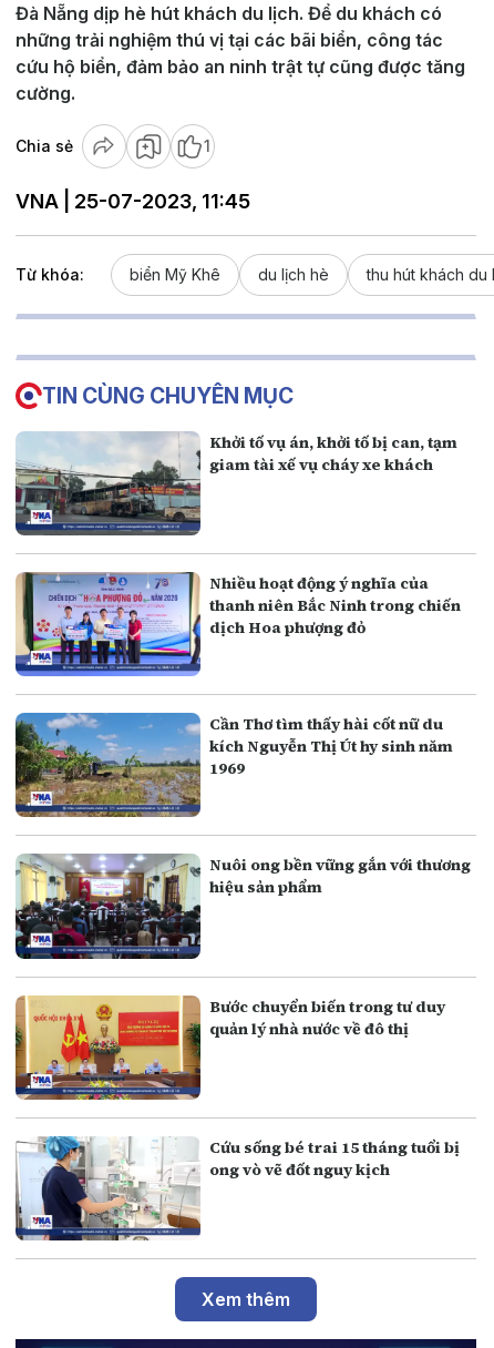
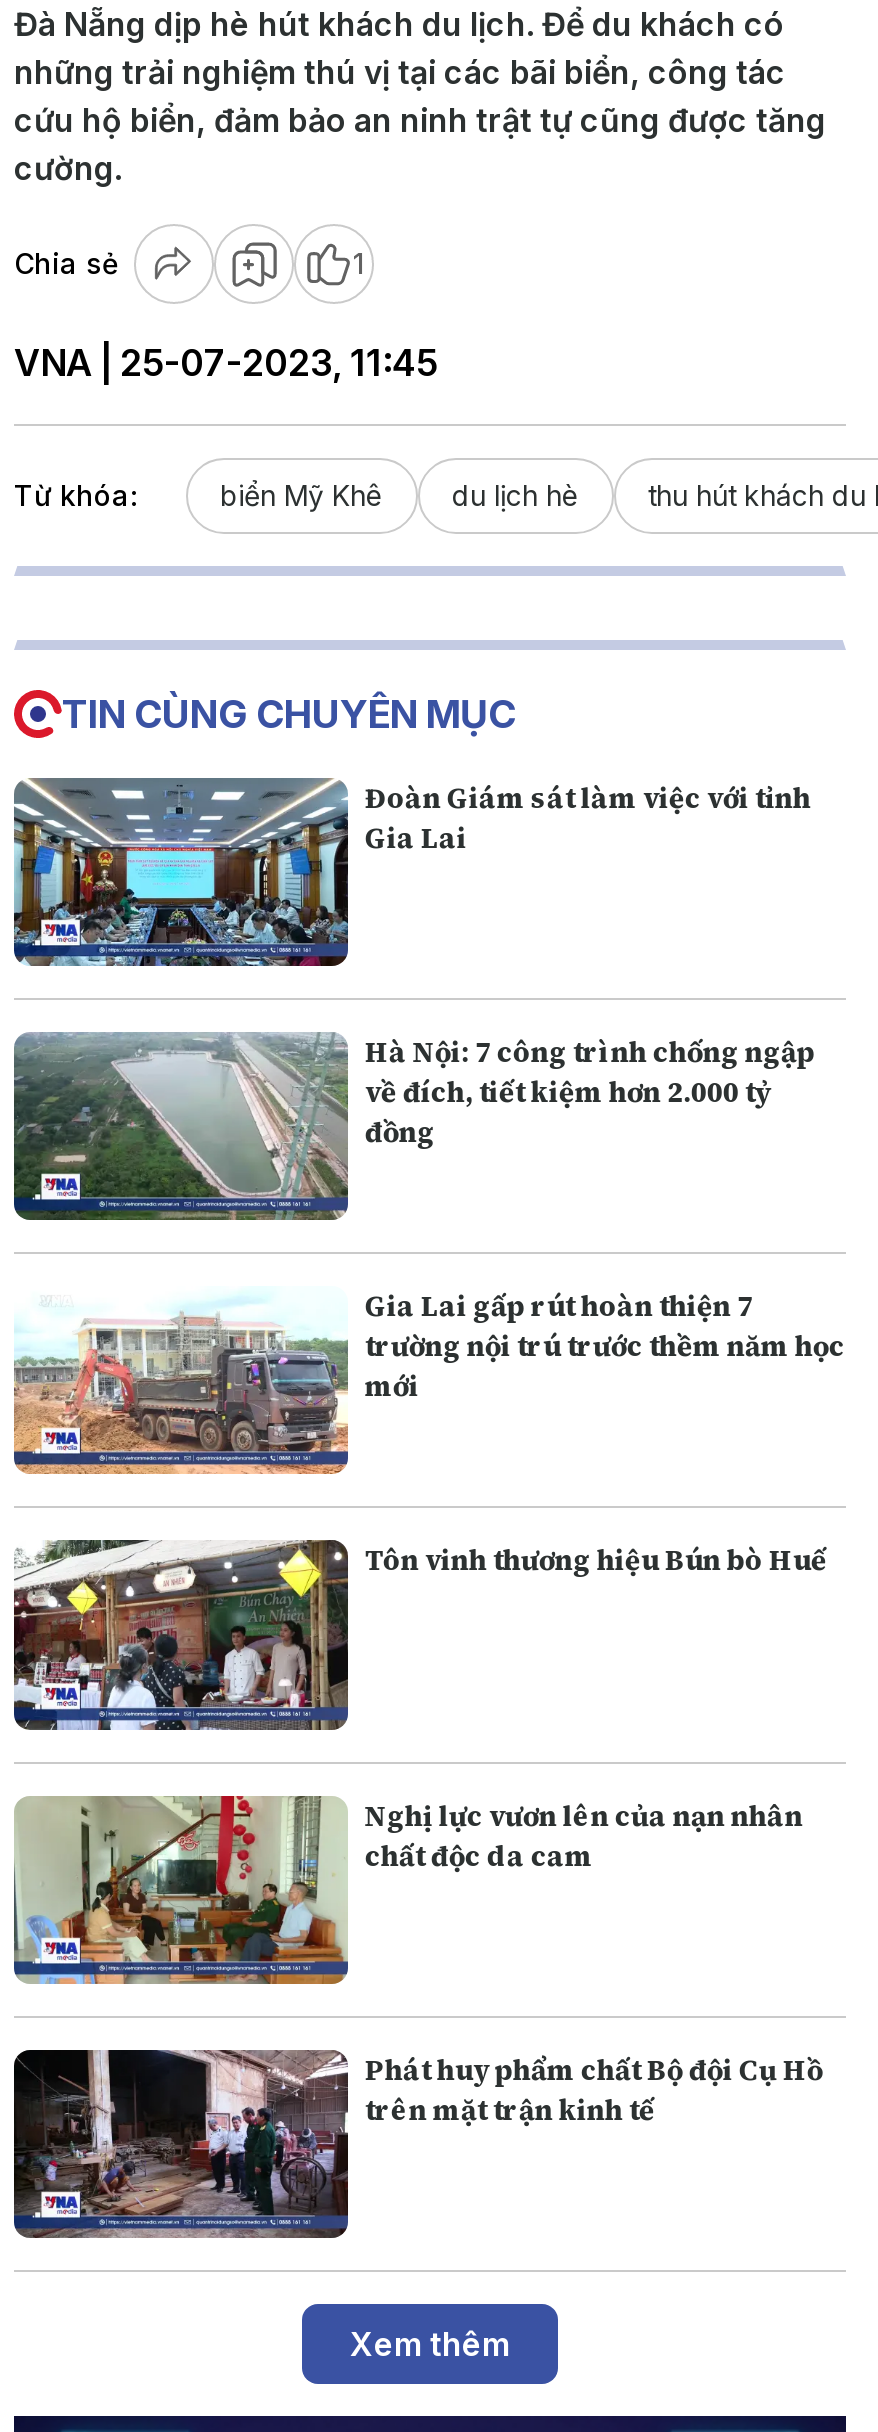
- [image]
- Khởi tố vụ án, khởi tố bị can, tạm
- giam tài xế vụ cháy xe khách
+ [image]
+ Đoàn Giám sát làm việc với tỉnh
+ Gia Lai

- [image]
- Nhiều hoạt động ý nghĩa của
- thanh niên Bắc Ninh trong chiến
- dịch Hoa phượng đỏ
+ [image]
+ Hà Nội: 7 công trình chống ngập
+ về đích, tiết kiệm hơn 2.000 tỷ
+ đồng

- [image]
- Cần Thơ tìm thấy hài cốt nữ du
- kích Nguyễn Thị Út hy sinh năm
- 1969
+ [image]
+ Gia Lai gấp rút hoàn thiện 7
+ trường nội trú trước thềm năm học
+ mới

- [image]
- Nuôi ong bền vững gắn với thương
- hiệu sản phẩm
+ [image]
+ Tôn vinh thương hiệu Bún bò Huế

- [image]
- Bước chuyển biến trong tư duy
- quản lý nhà nước về đô thị
+ [image]
+ Nghị lực vươn lên của nạn nhân
+ chất độc da cam

- [image]
- Cứu sống bé trai 15 tháng tuổi bị
- ong vò vẽ đốt nguy kịch
+ [image]
+ Phát huy phẩm chất Bộ đội Cụ Hồ
+ trên mặt trận kinh tế
